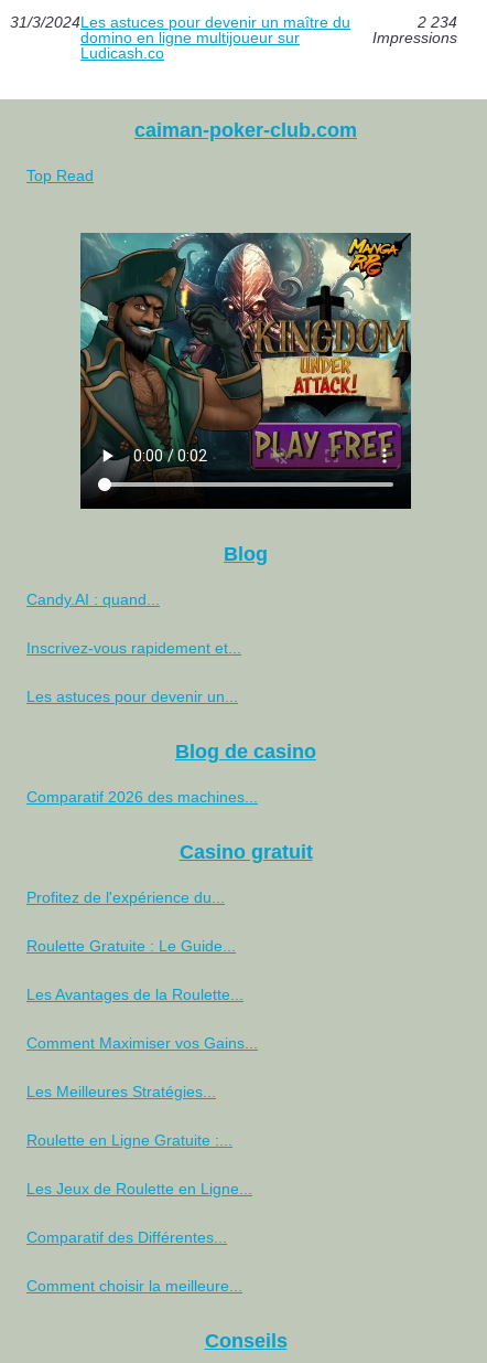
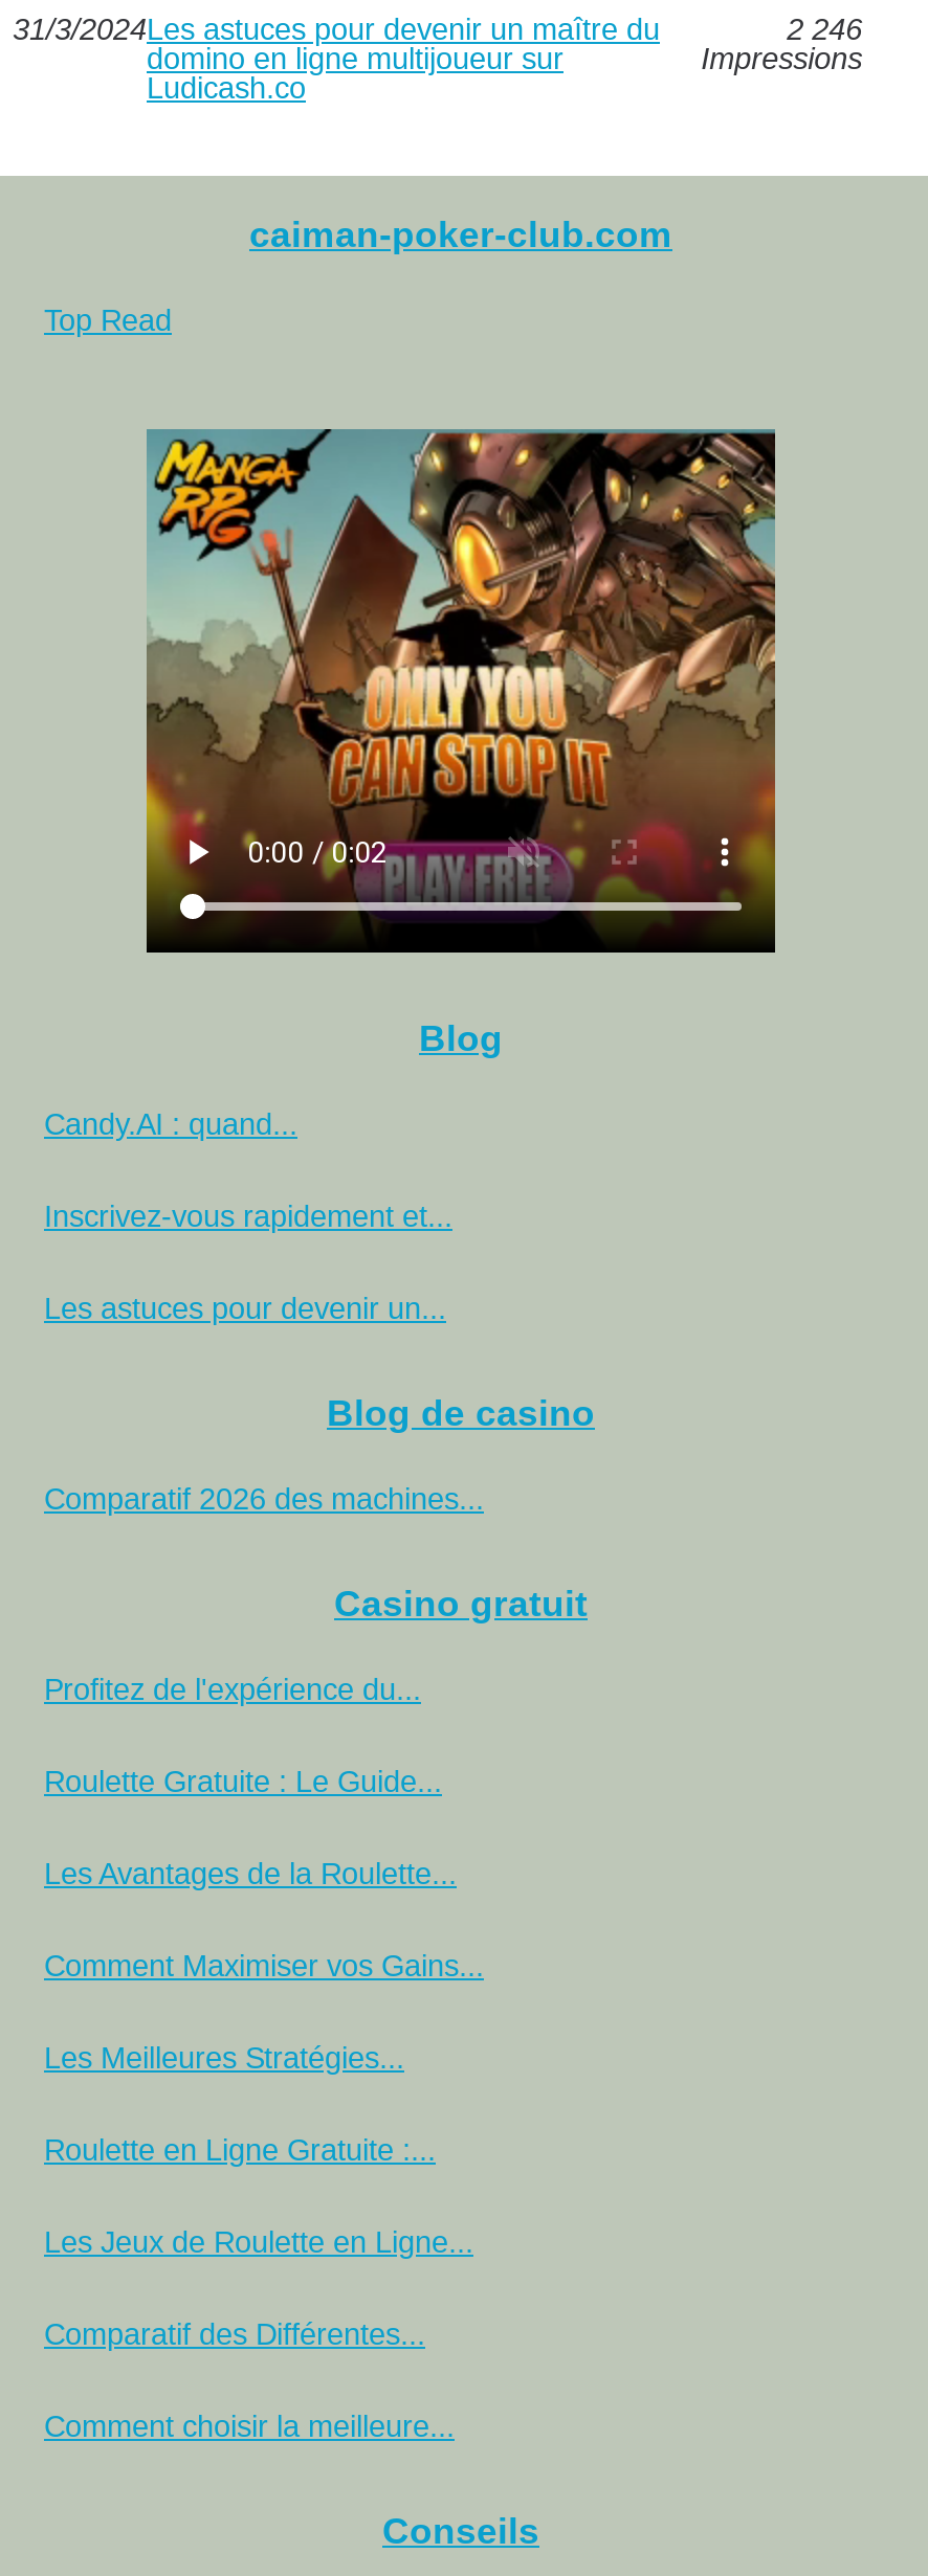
- 2 234
+ 2 246

- [image]
+ [image]
